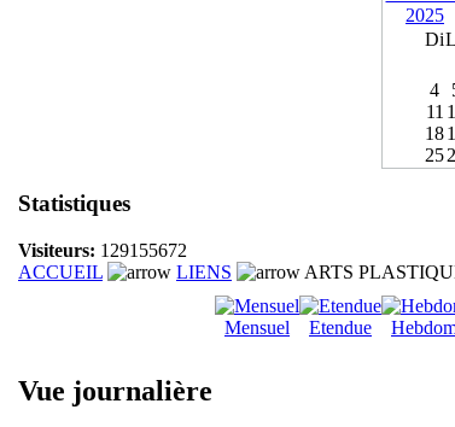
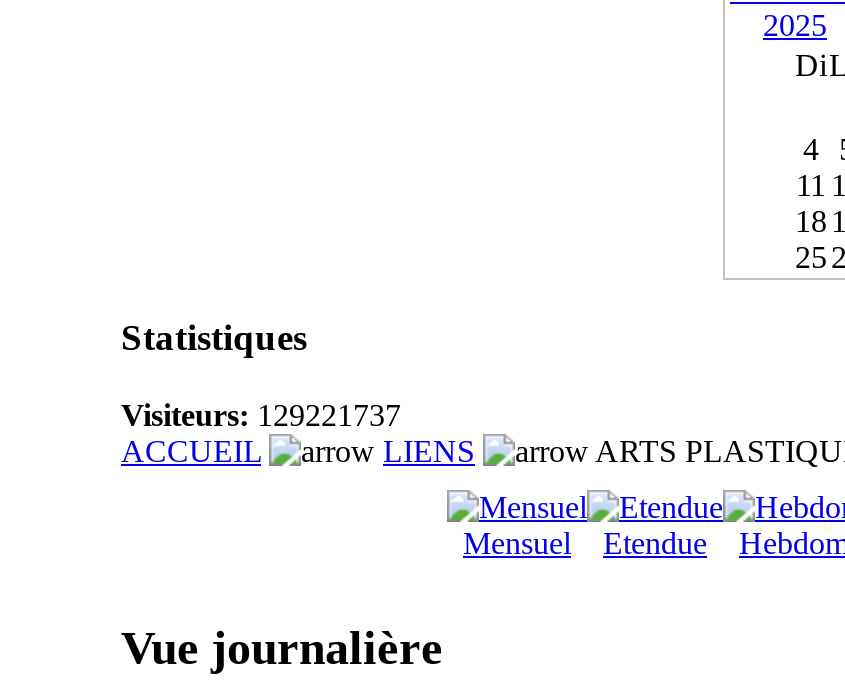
- Visiteurs: 129155672
+ Visiteurs: 129221737
